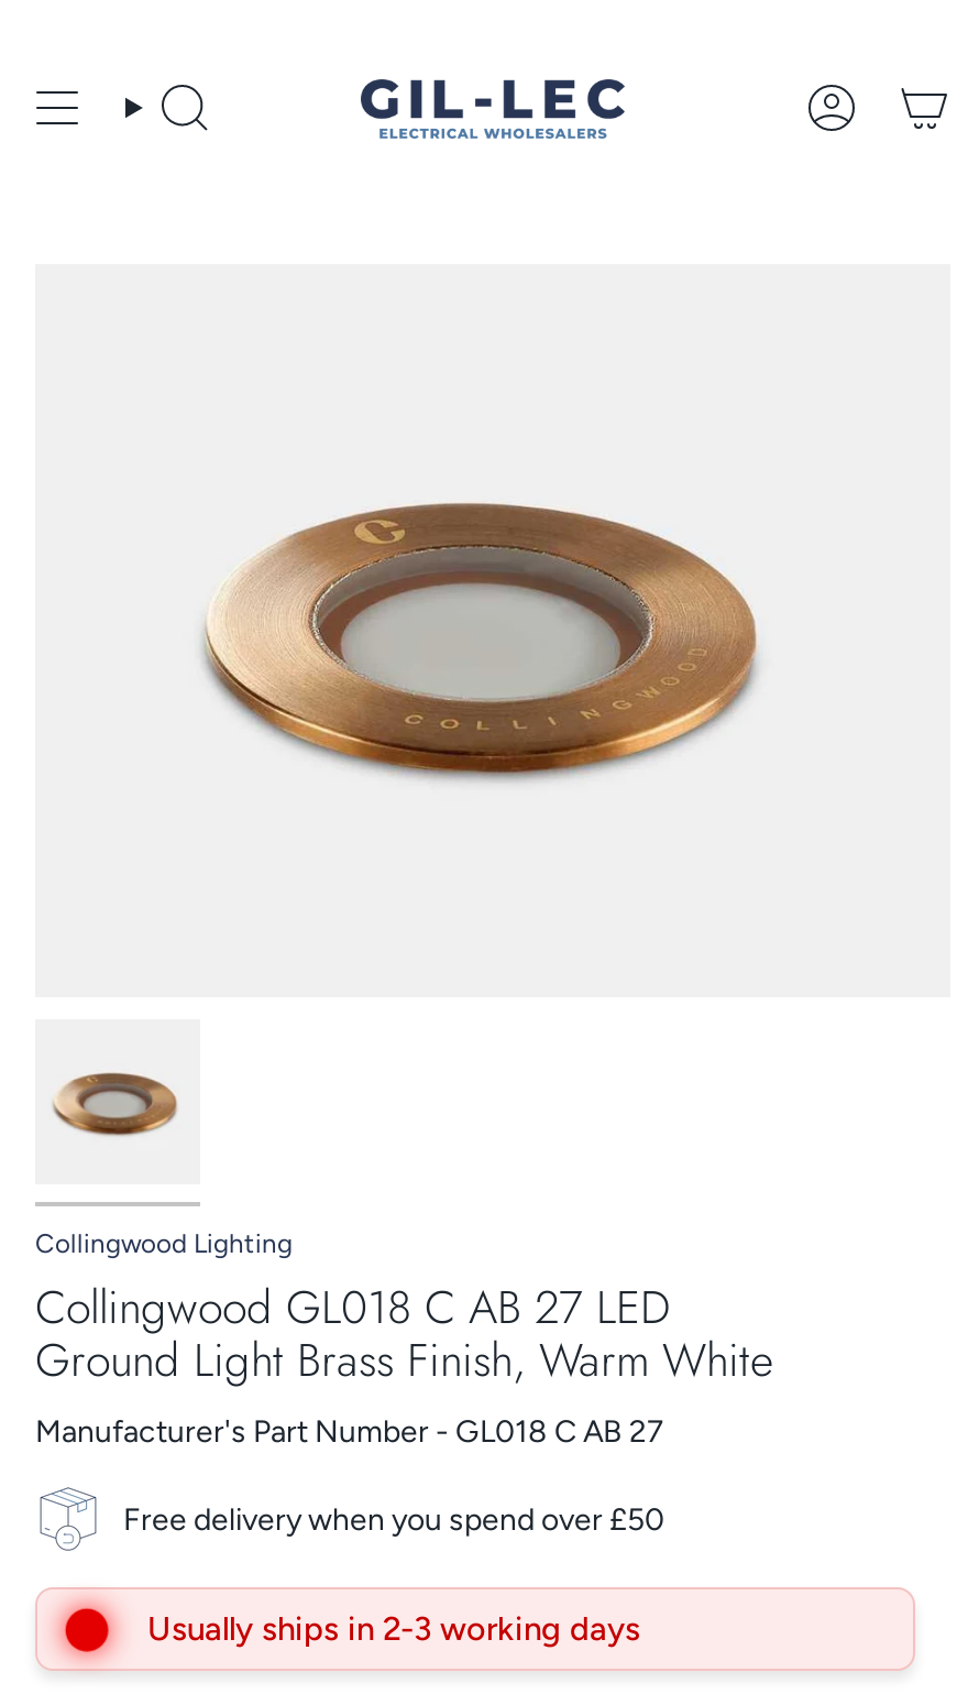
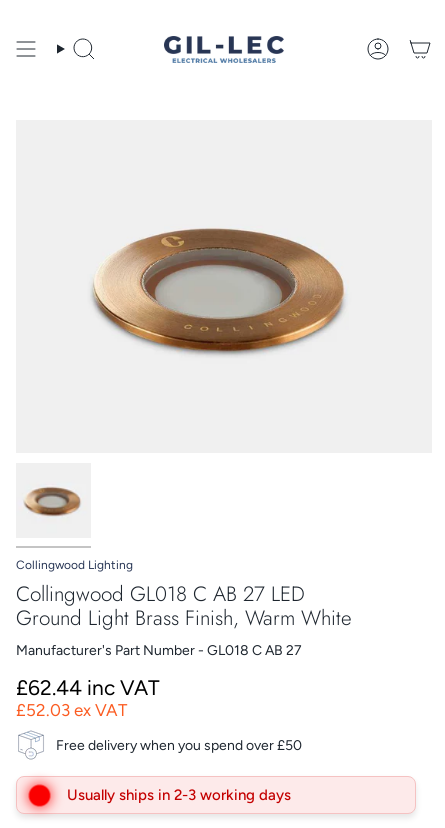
+ £62.44 inc VAT
+ £52.03 ex VAT
